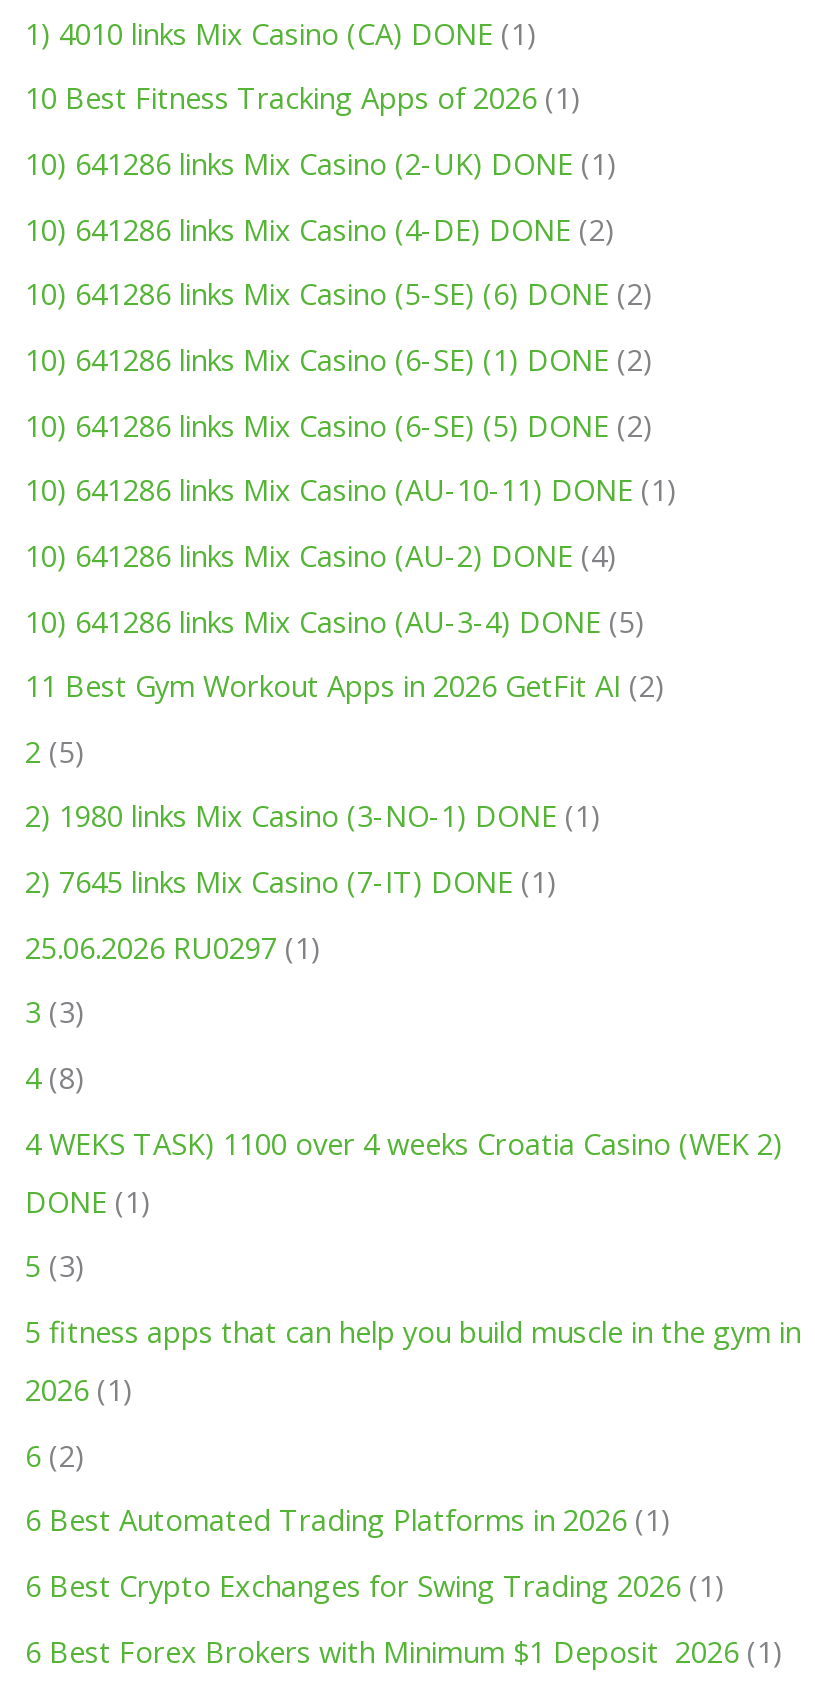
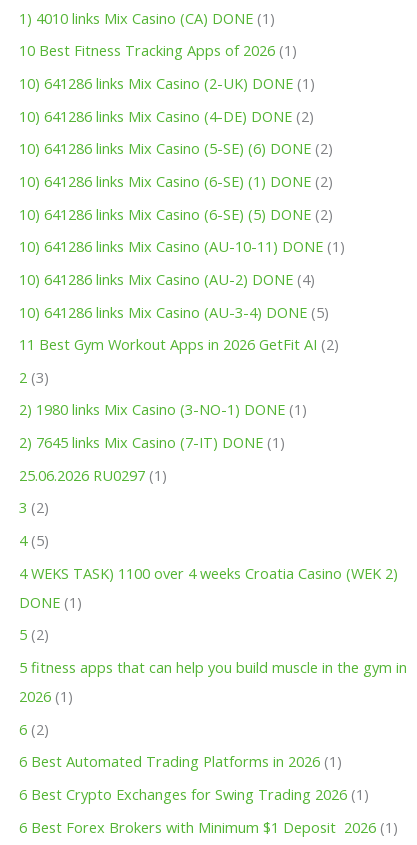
- 2 (5)
+ 2 (3)

- 3 (3)
+ 3 (2)

- 4 (8)
+ 4 (5)

- 5 (3)
+ 5 (2)
